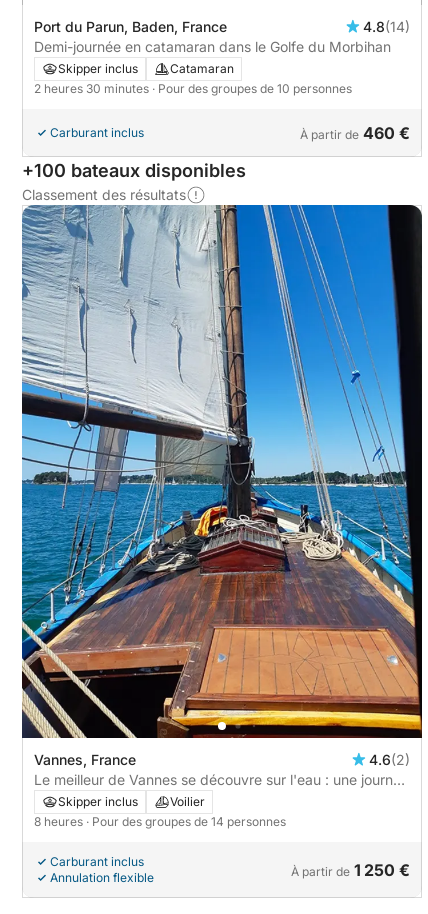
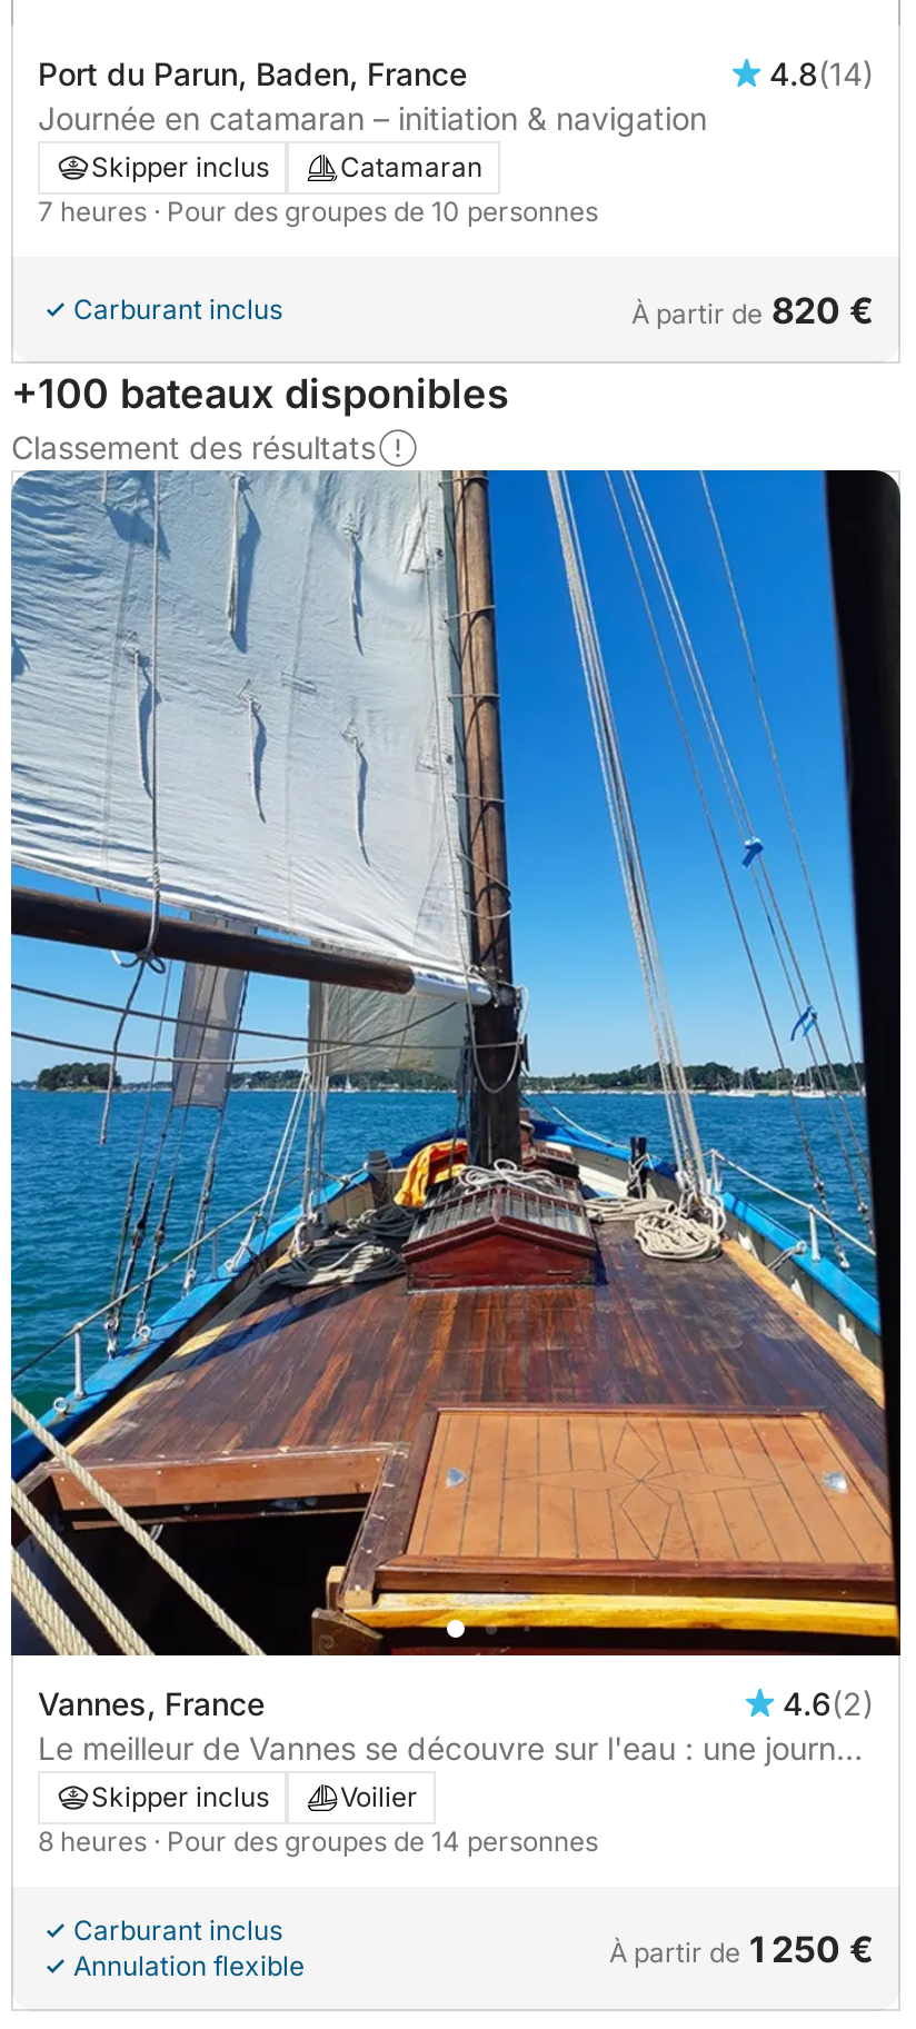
- Demi-journée en catamaran dans le Golfe du Morbihan
+ Journée en catamaran – initiation & navigation

- 2 heures 30 minutes · Pour des groupes de 10 personnes
+ 7 heures · Pour des groupes de 10 personnes

- À partir de 460 €
+ À partir de 820 €
